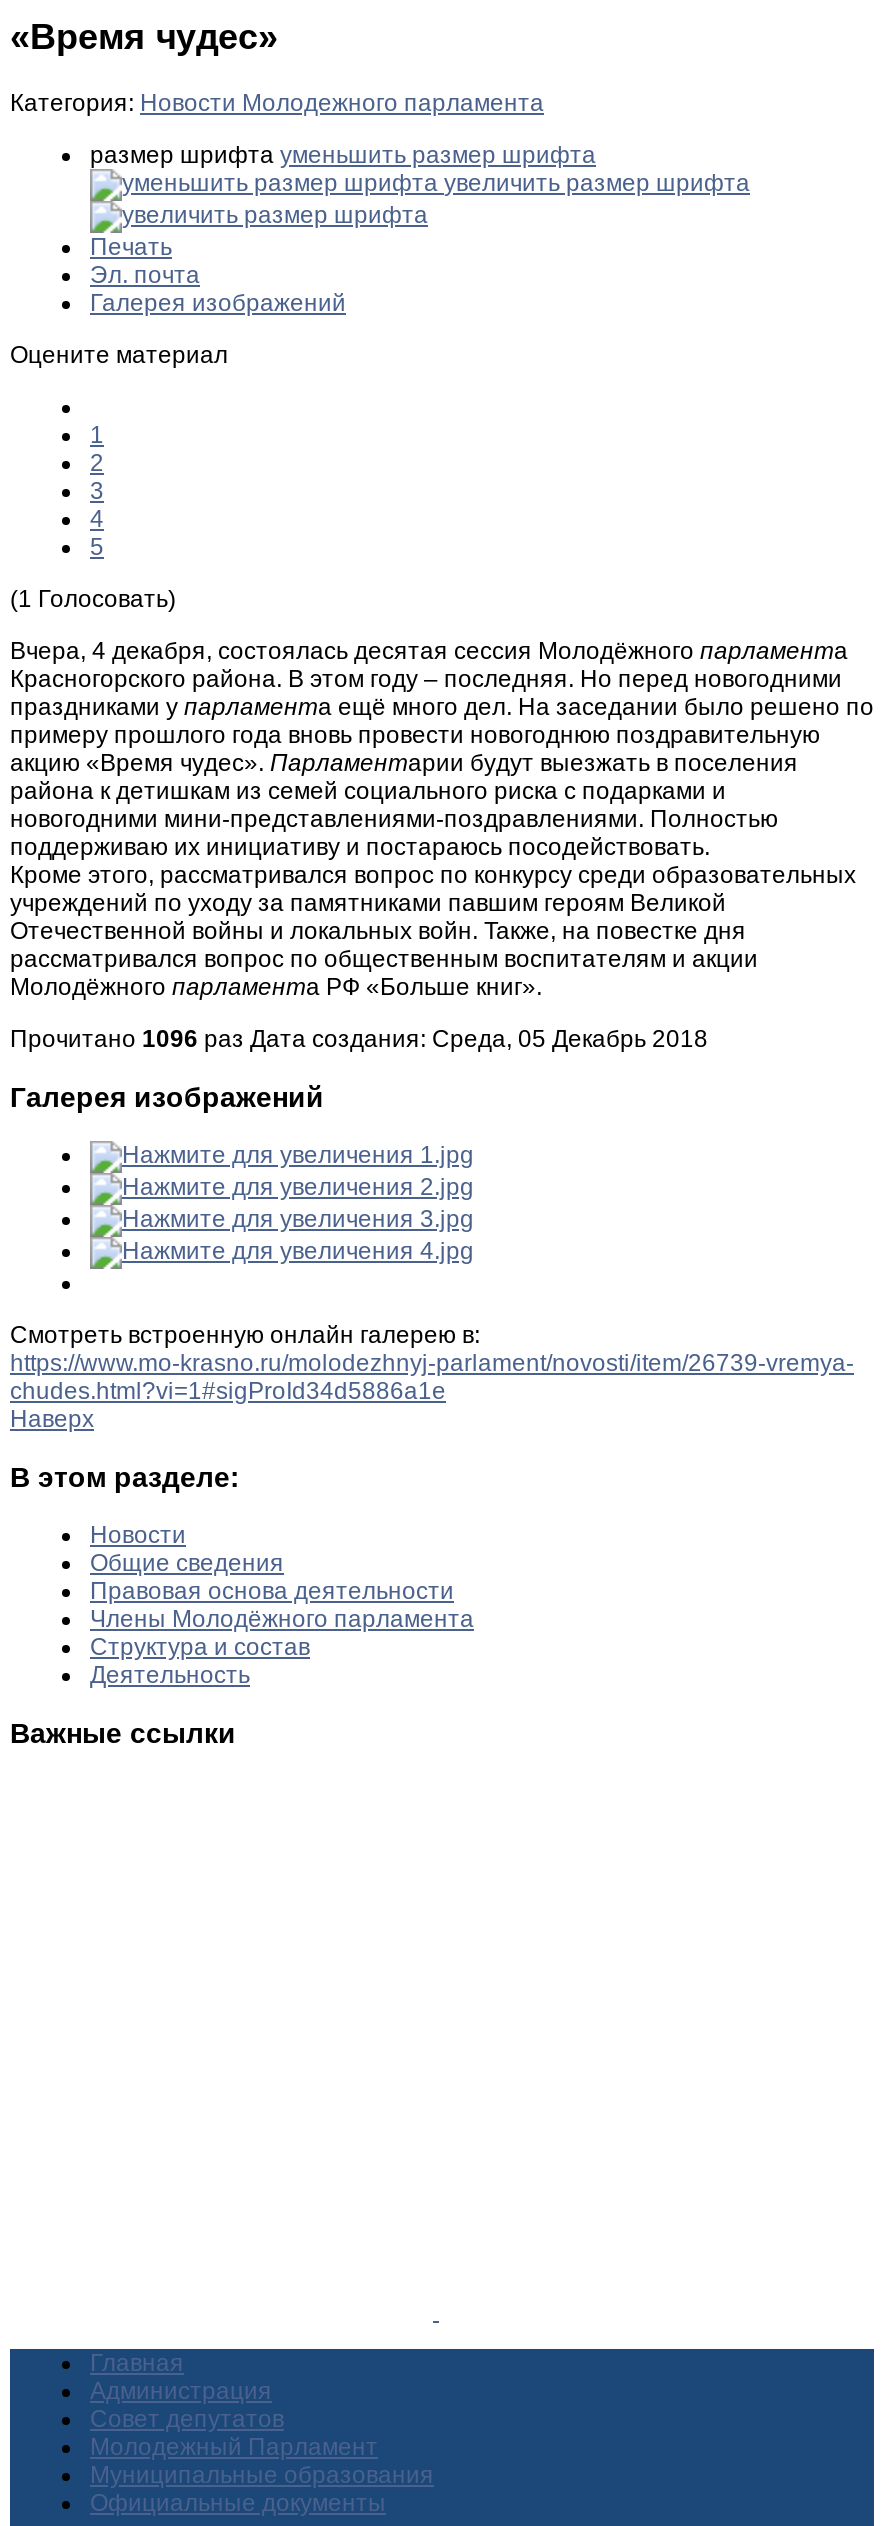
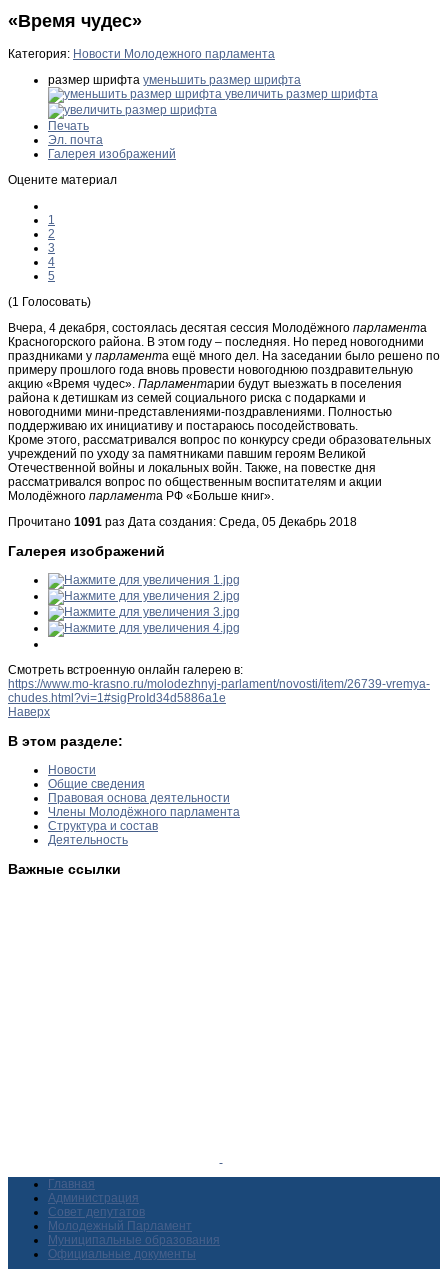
- Прочитано 1096 раз Дата создания: Среда, 05 Декабрь 2018
+ Прочитано 1091 раз Дата создания: Среда, 05 Декабрь 2018
